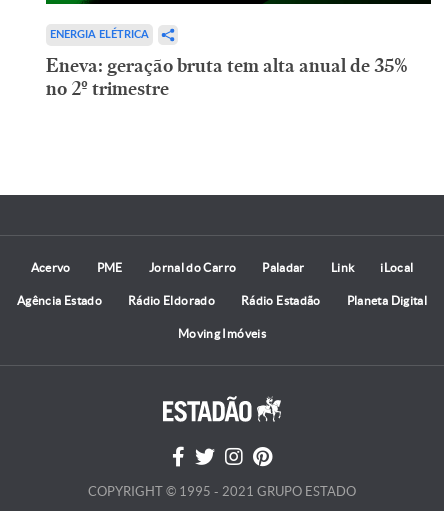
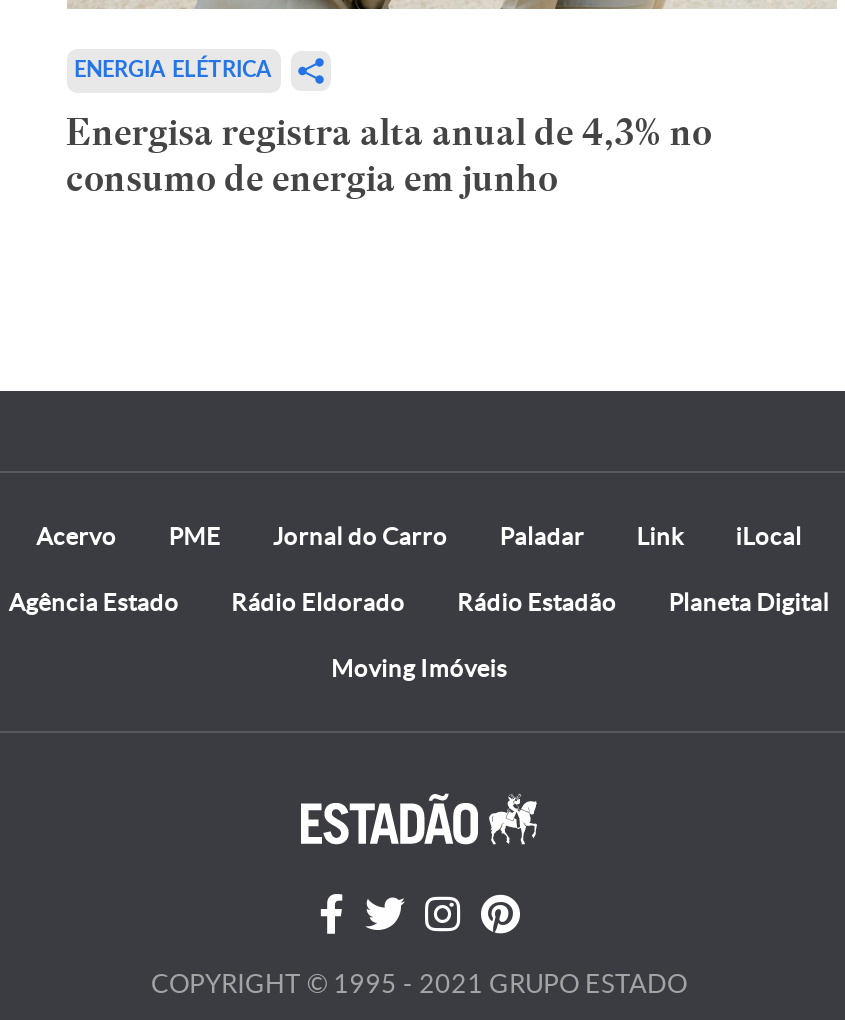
- Eneva: geração bruta tem alta anual de 35%
- no 2º trimestre
+ Energisa registra alta anual de 4,3% no
+ consumo de energia em junho
